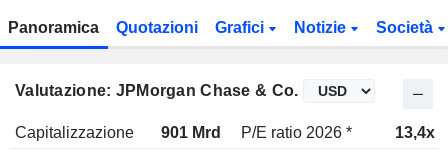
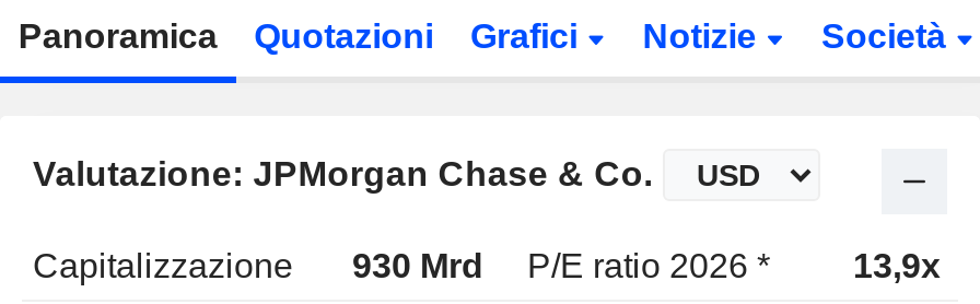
- Capitalizzazione 901 Mrd P/E ratio 2026 *
+ Capitalizzazione 930 Mrd P/E ratio 2026 *

- 13,4x
+ 13,9x
